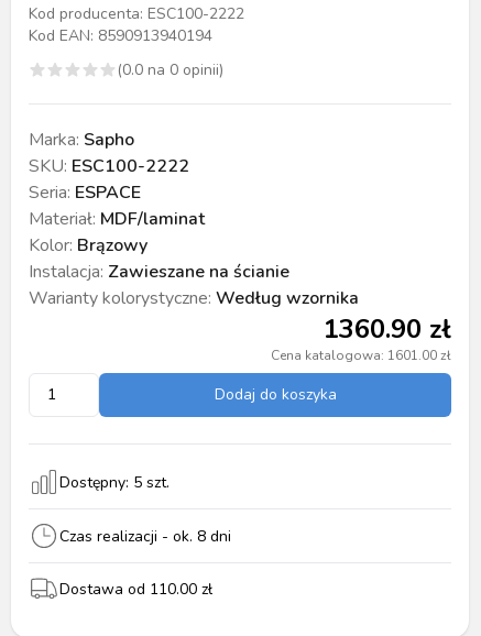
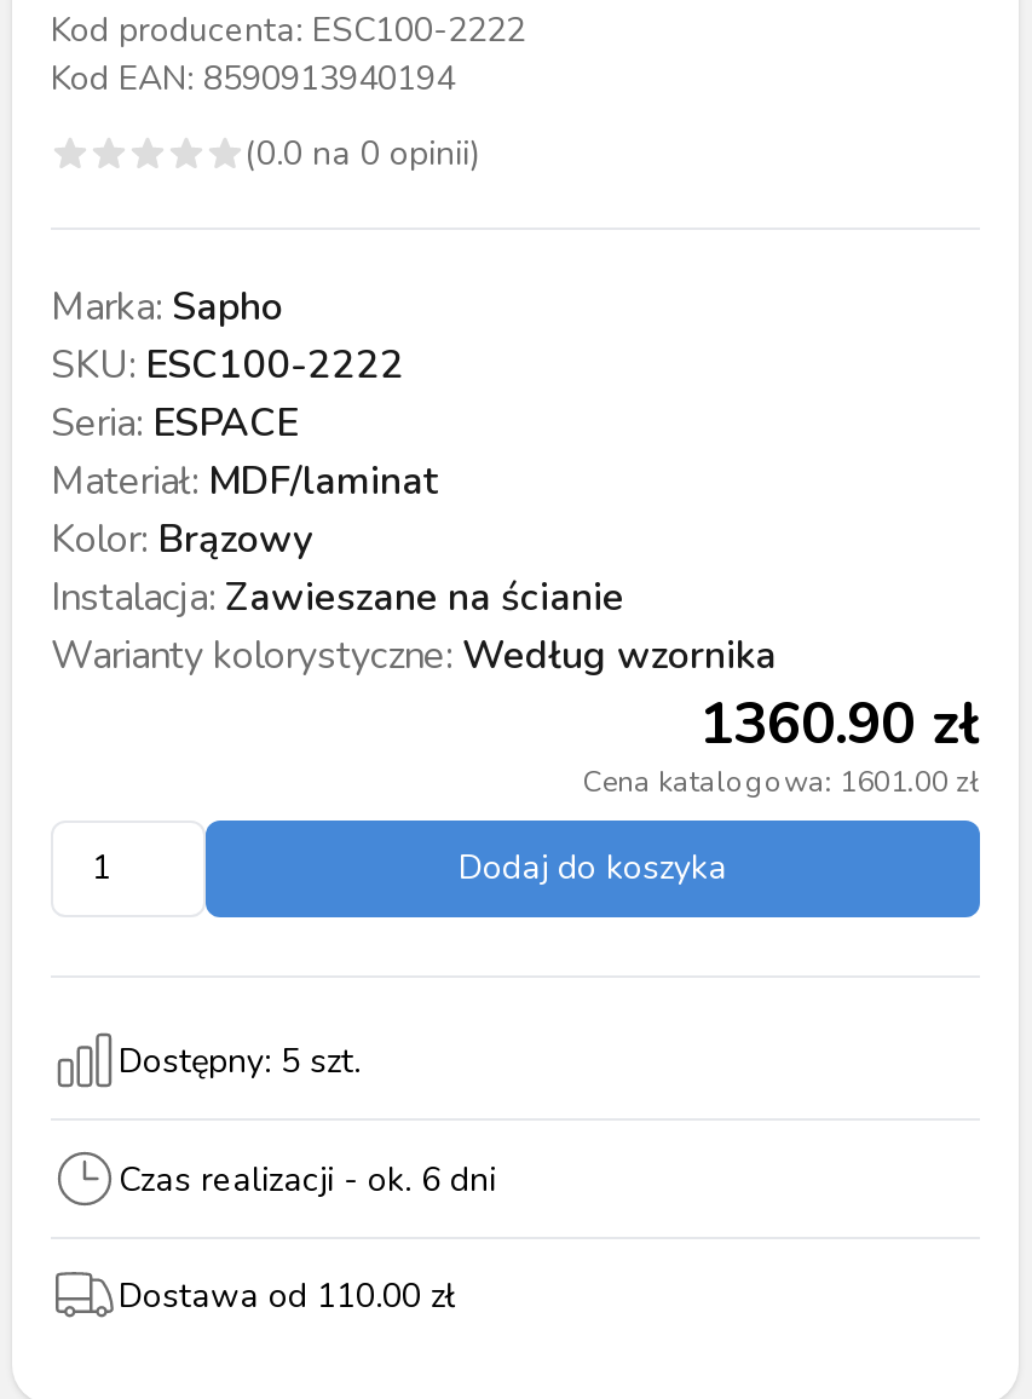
- Czas realizacji - ok. 8 dni
+ Czas realizacji - ok. 6 dni
